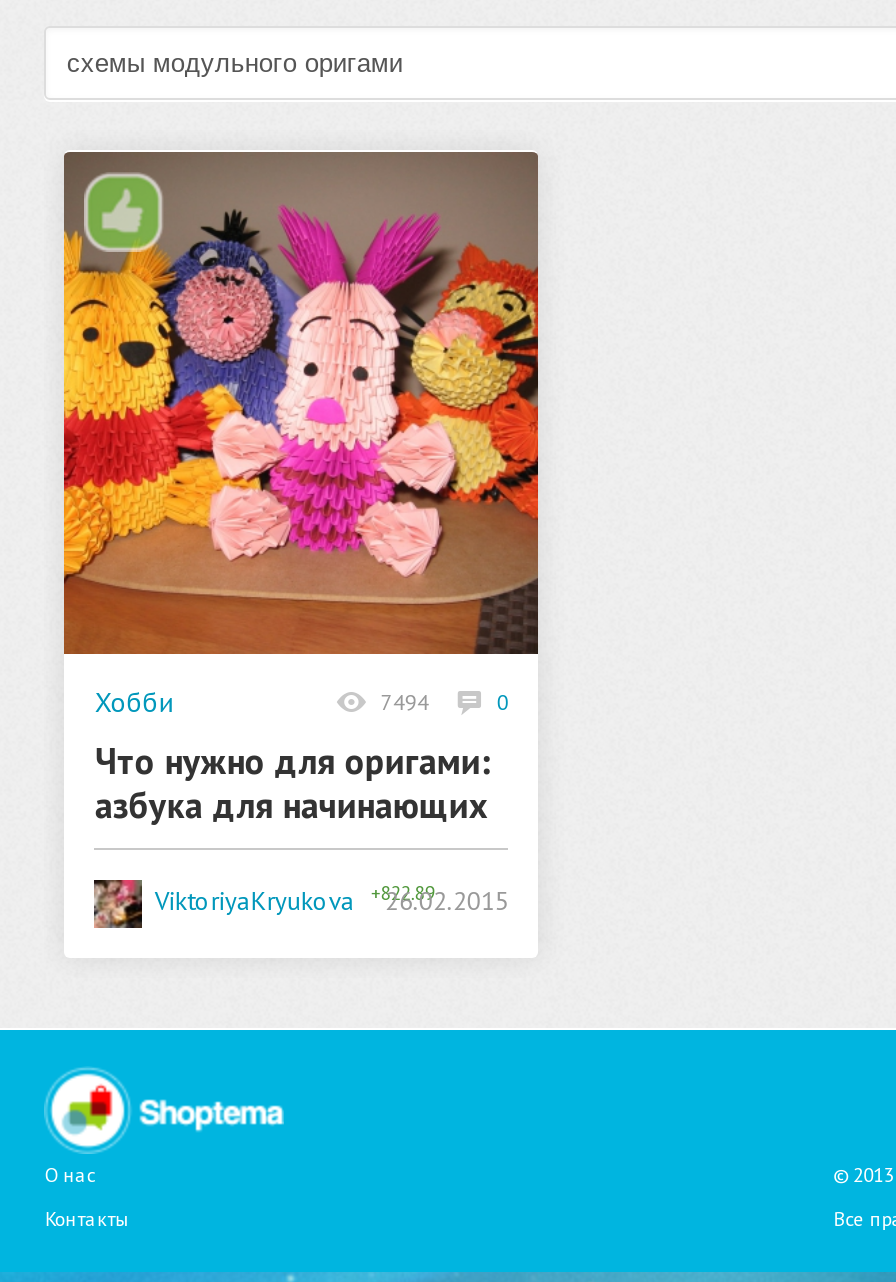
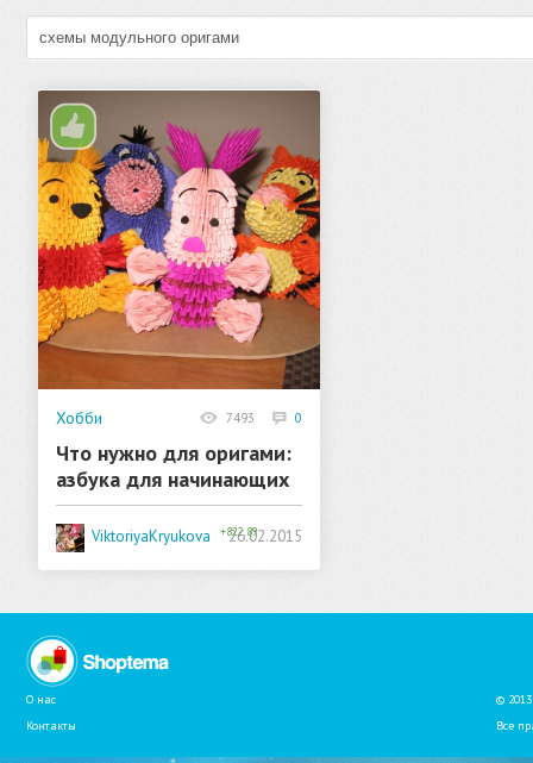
- 7494
+ 7493
